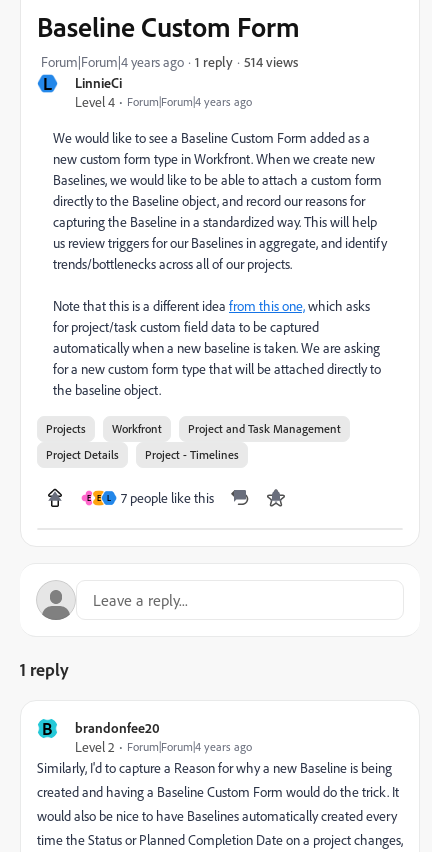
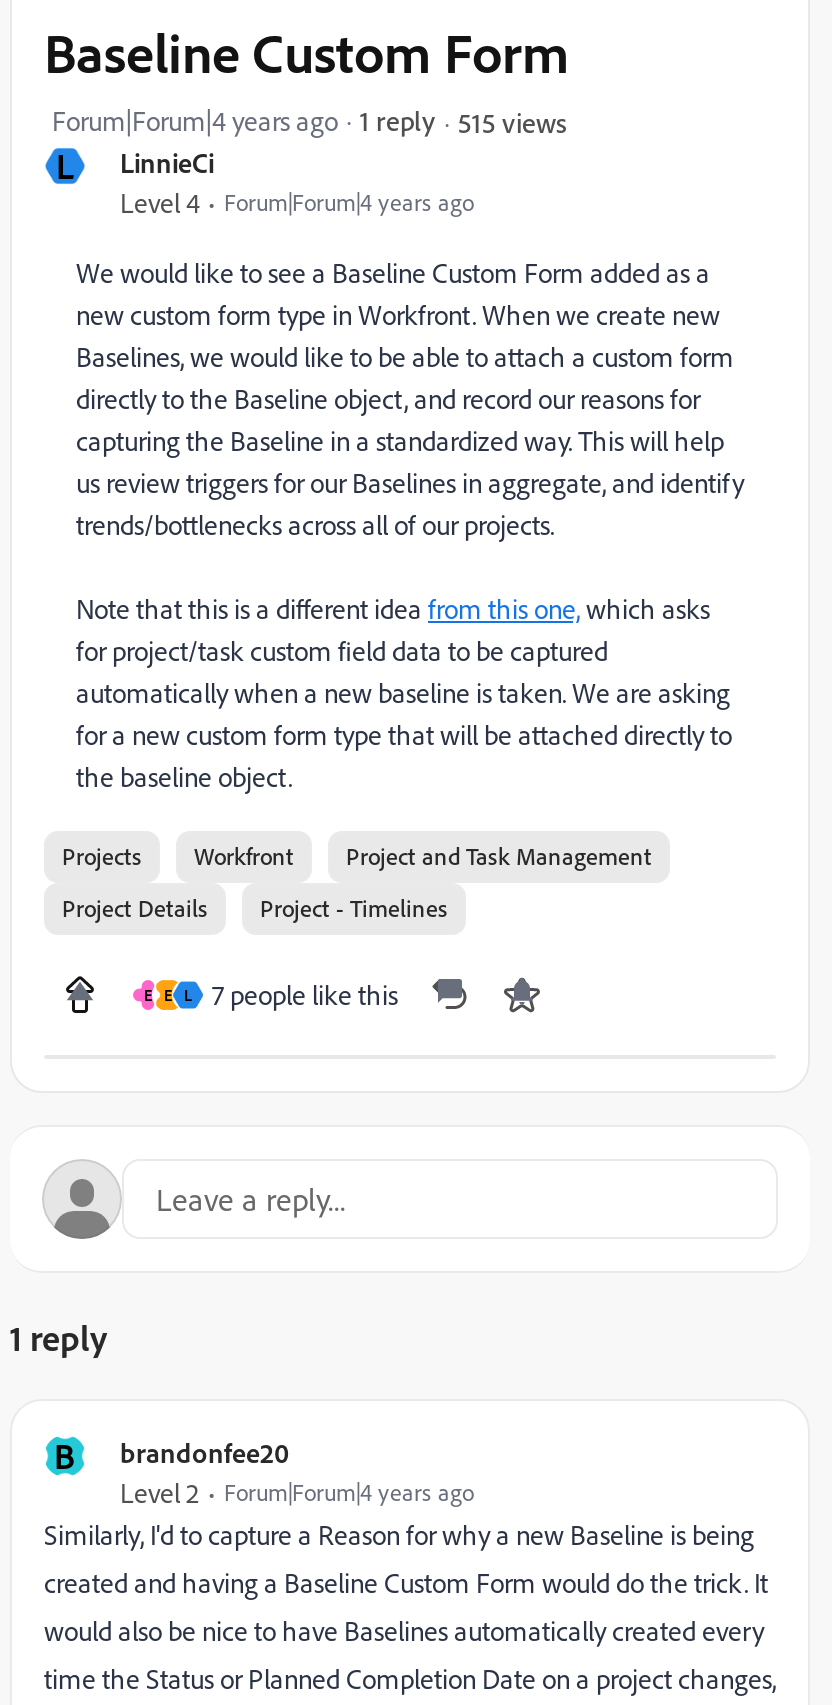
- 514 views
+ 515 views
